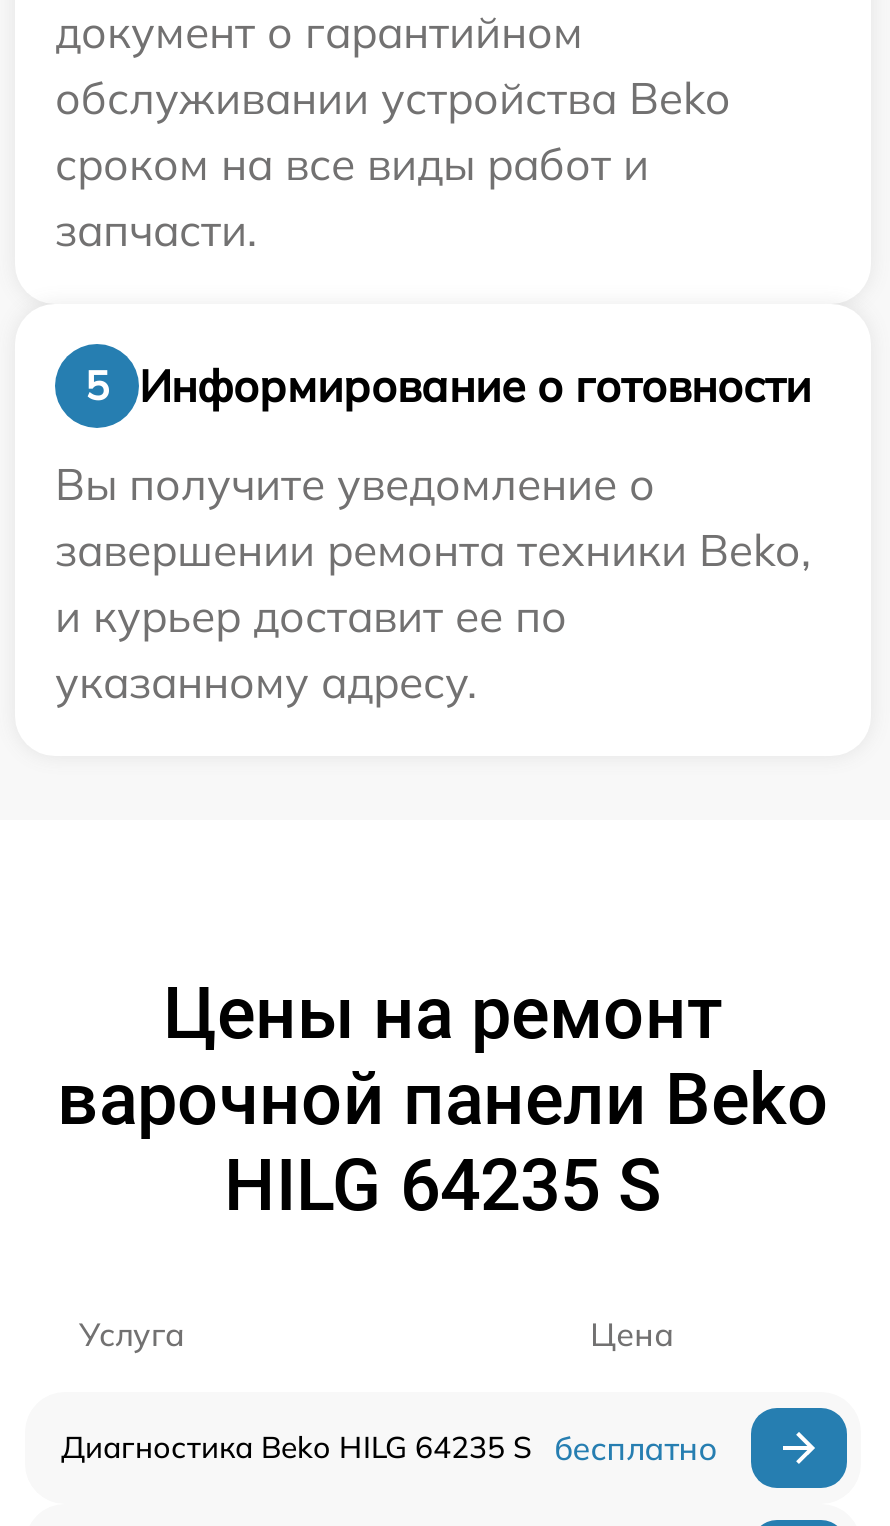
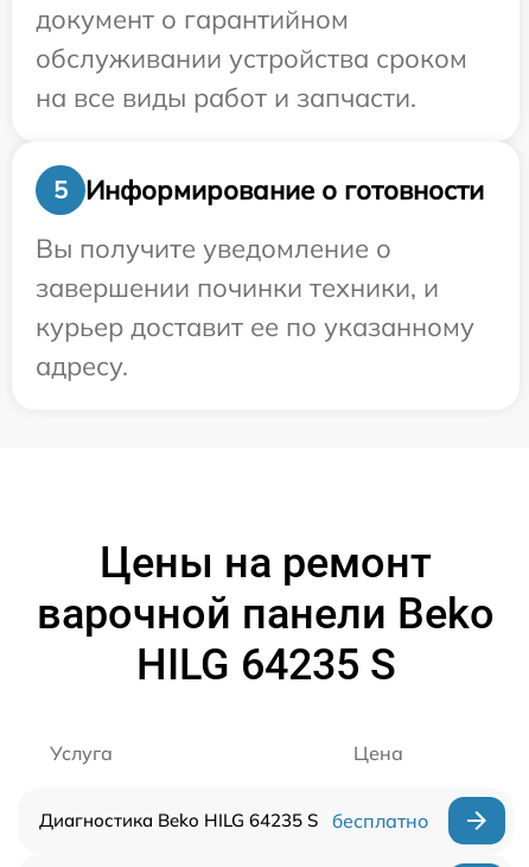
- обслуживании устройства Beko
- сроком на все виды работ и
- запчасти.
+ обслуживании устройства сроком
+ на все виды работ и запчасти.

- завершении ремонта техники Beko,
- и курьер доставит ее по
- указанному адресу.
+ завершении починки техники, и
+ курьер доставит ее по указанному
+ адресу.
